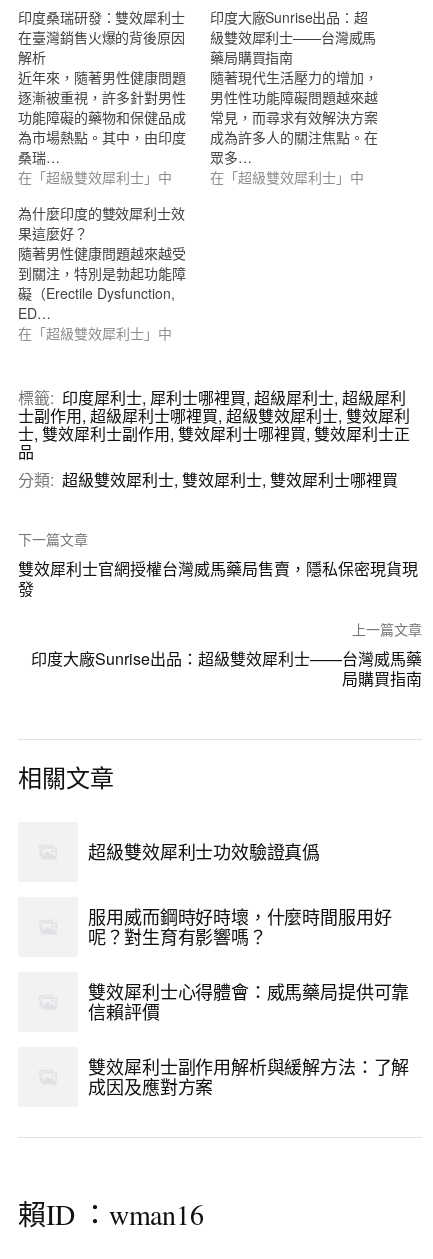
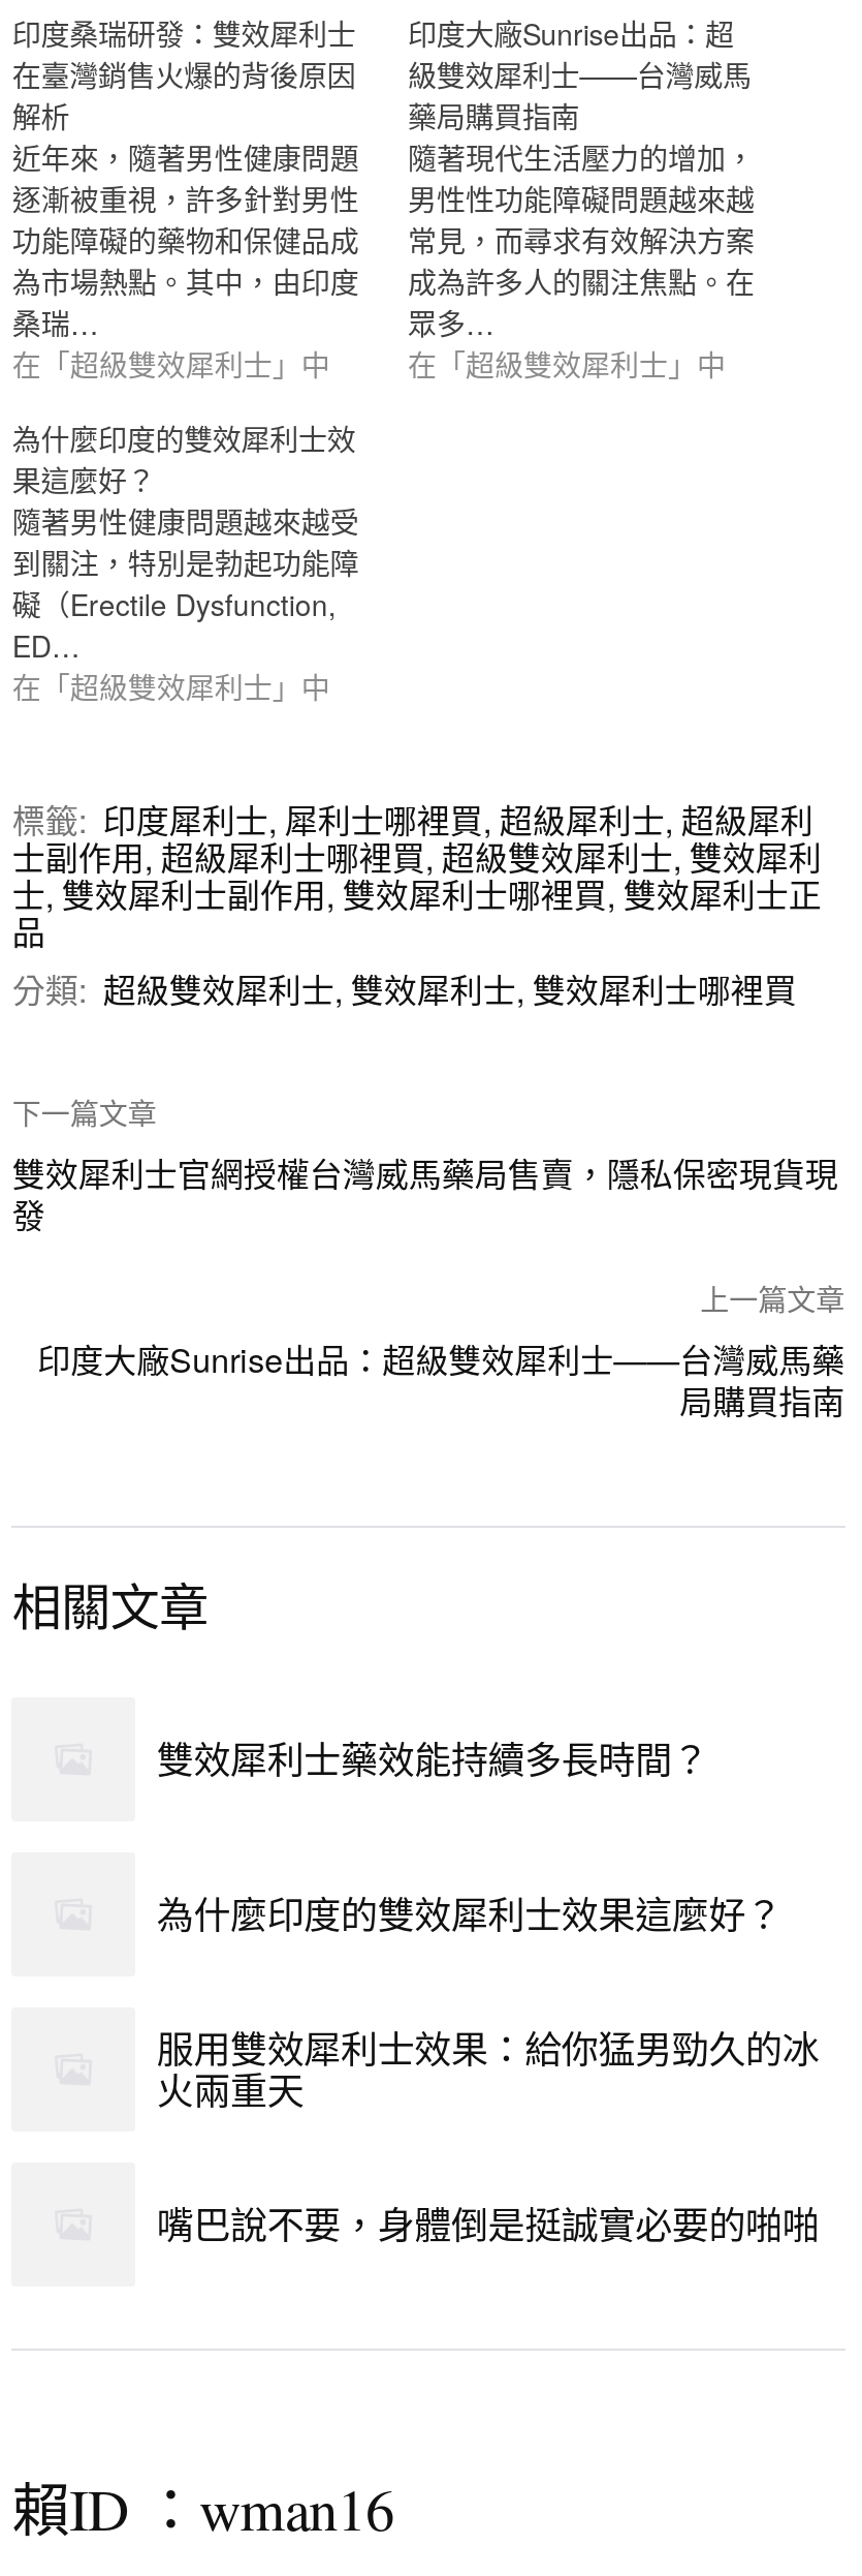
- 超級雙效犀利士功效驗證真僞
+ 雙效犀利士藥效能持續多長時間？

- 服用威而鋼時好時壞，什麼時間服用好
- 呢？對生育有影響嗎？
+ 為什麼印度的雙效犀利士效果這麼好？

- 雙效犀利士心得體會：威馬藥局提供可靠
- 信賴評價
+ 服用雙效犀利士效果：給你猛男勁久的冰
+ 火兩重天

- 雙效犀利士副作用解析與緩解方法：了解
- 成因及應對方案
+ 嘴巴說不要，身體倒是挺誠實必要的啪啪
